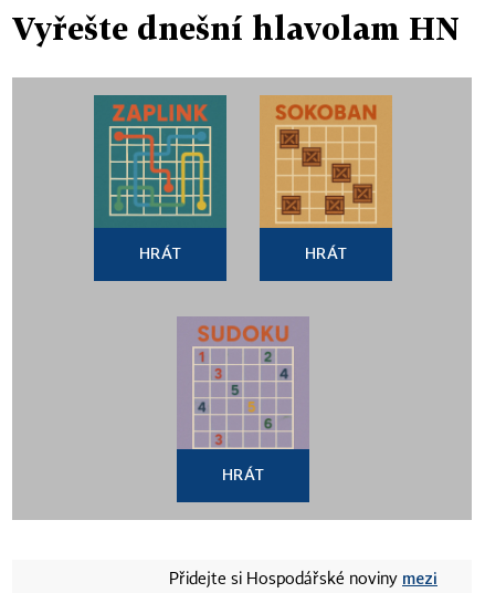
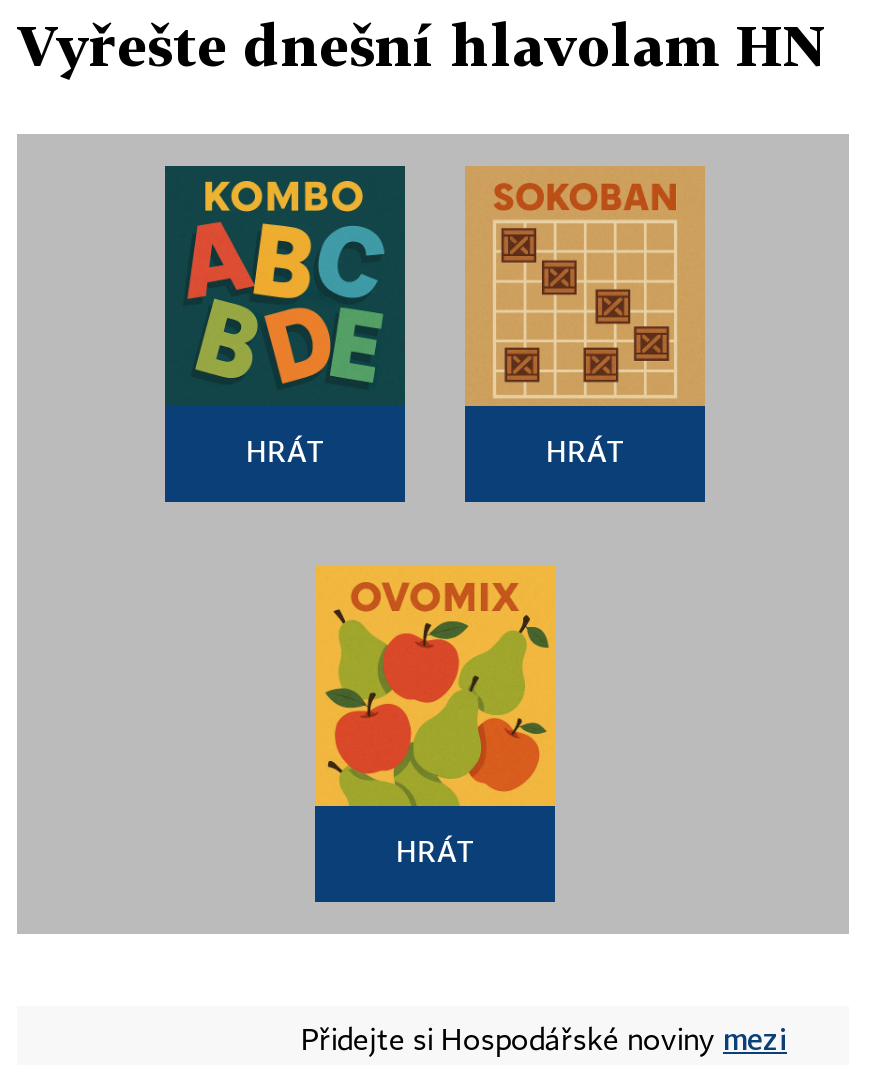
- [image]
+ [image]

- [image]
+ [image]
